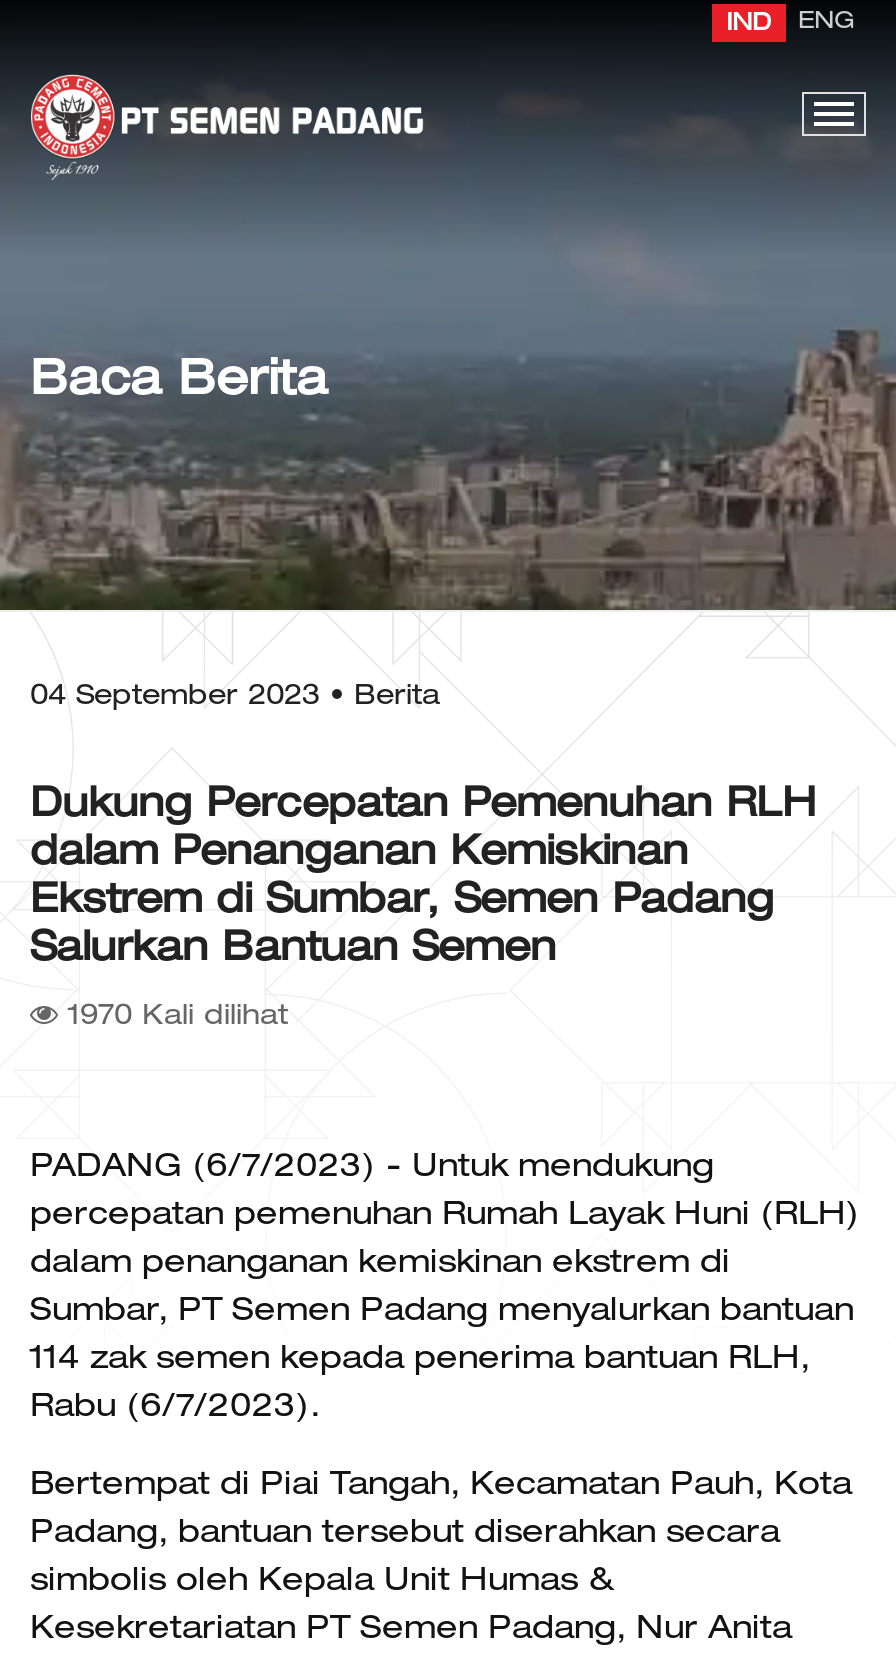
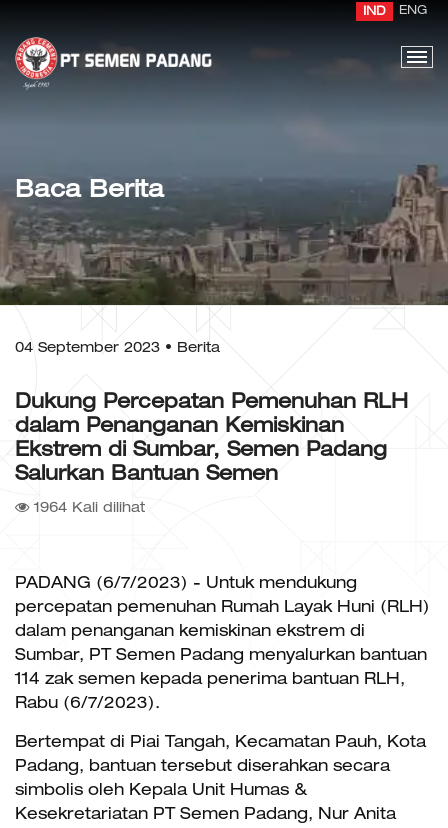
- 1970 Kali dilihat
+ 1964 Kali dilihat
